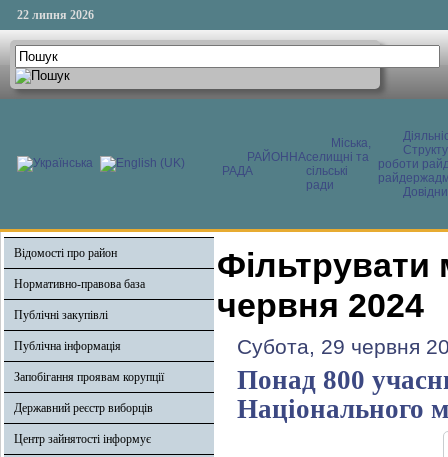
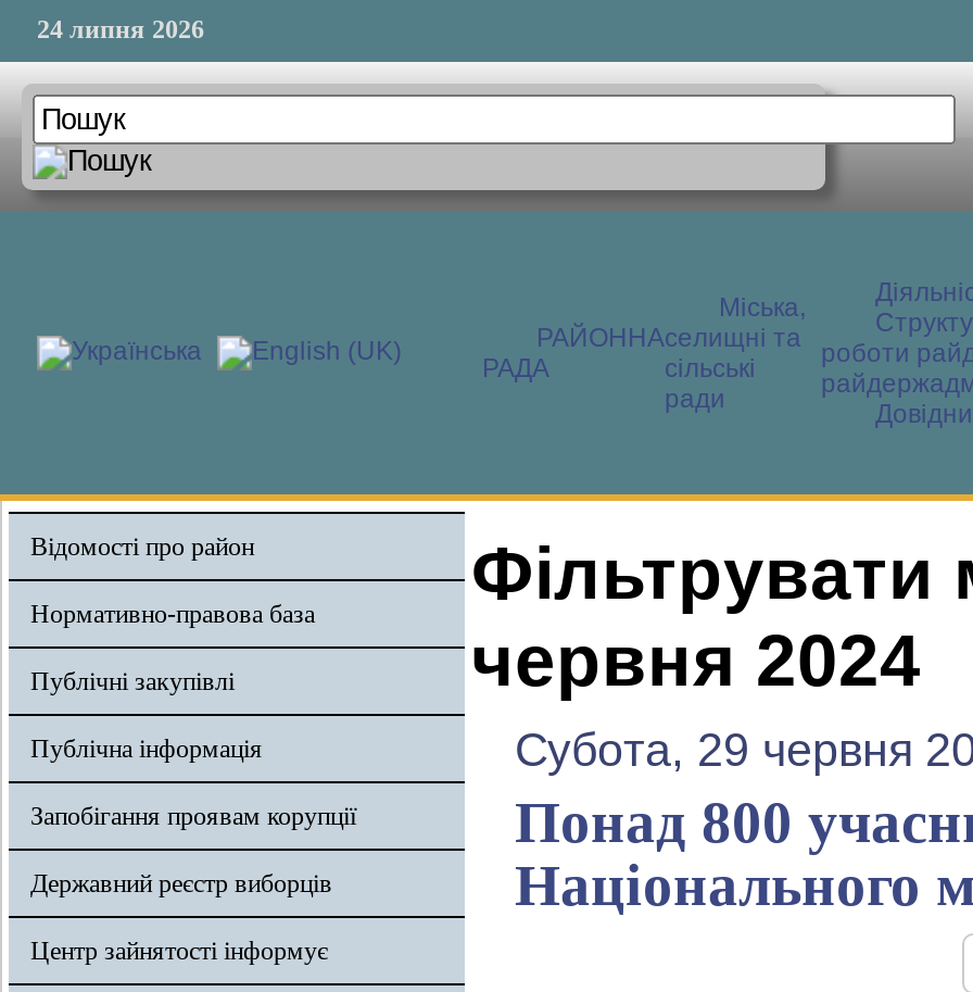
- 22 липня 2026
+ 24 липня 2026
